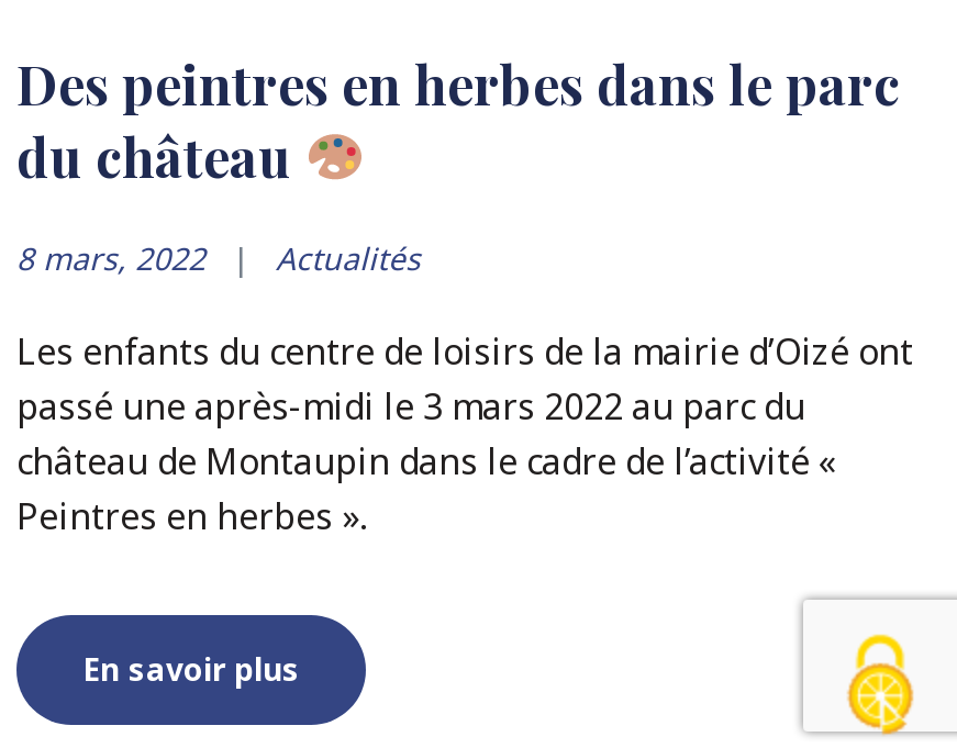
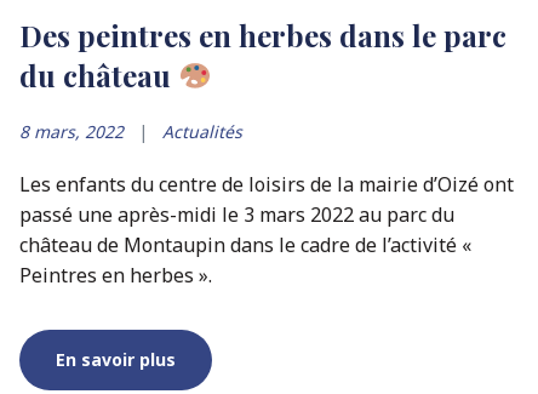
- [image]
